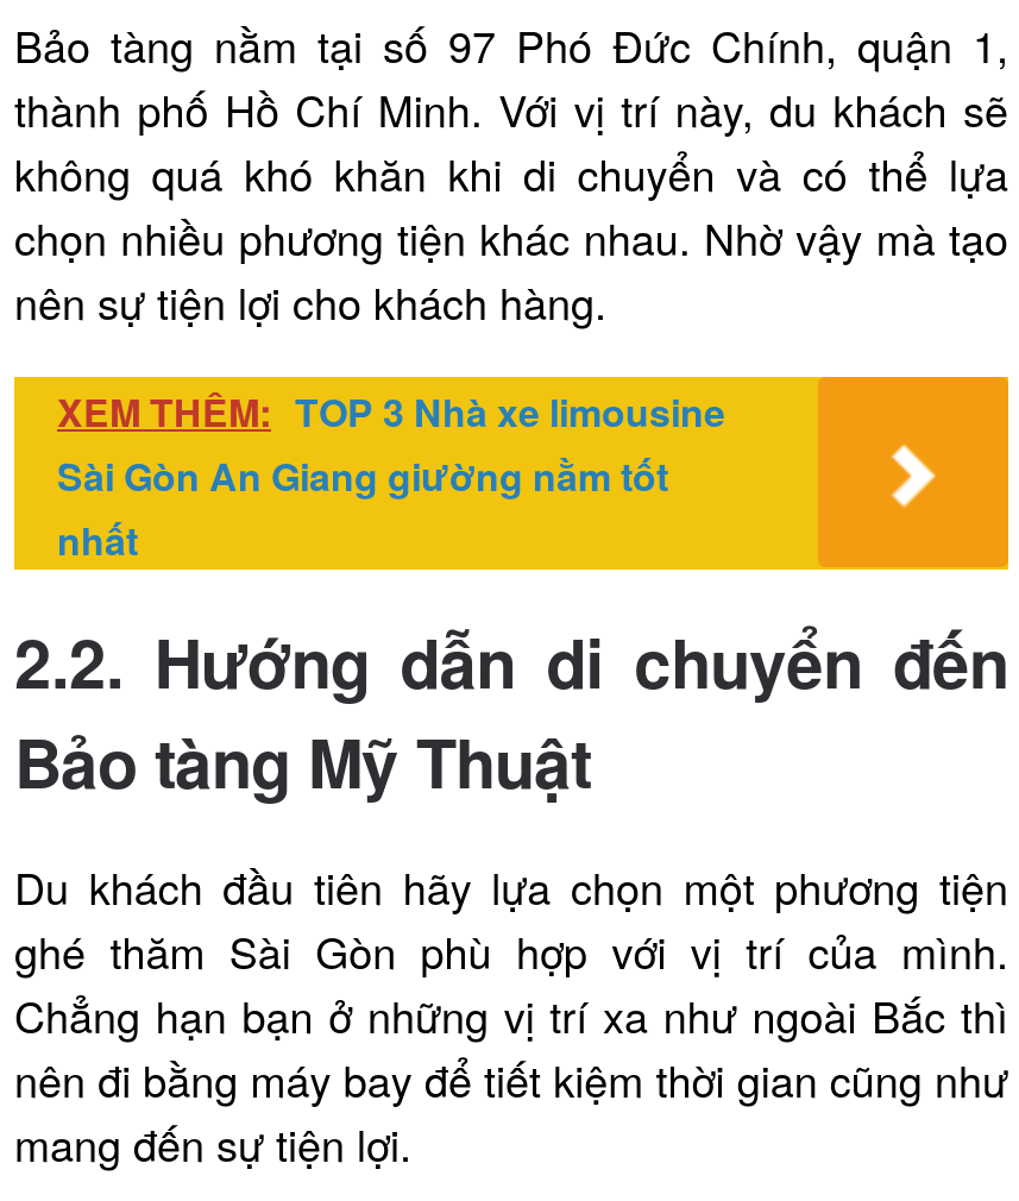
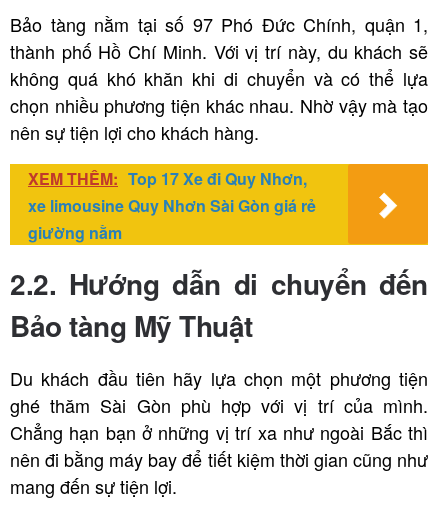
- XEM THÊM: TOP 3 Nhà xe limousine
- Sài Gòn An Giang giường nằm tốt
- nhất
+ XEM THÊM: Top 17 Xe đi Quy Nhơn,
+ xe limousine Quy Nhơn Sài Gòn giá rẻ
+ giường nằm
